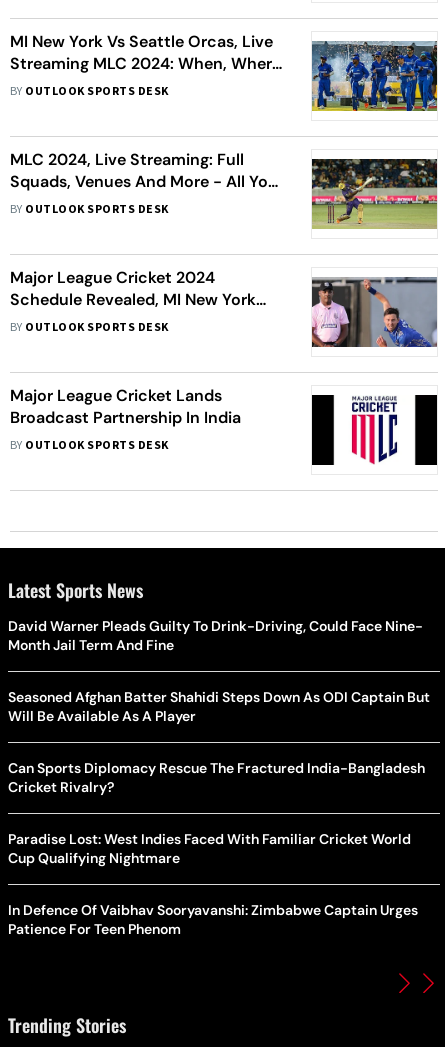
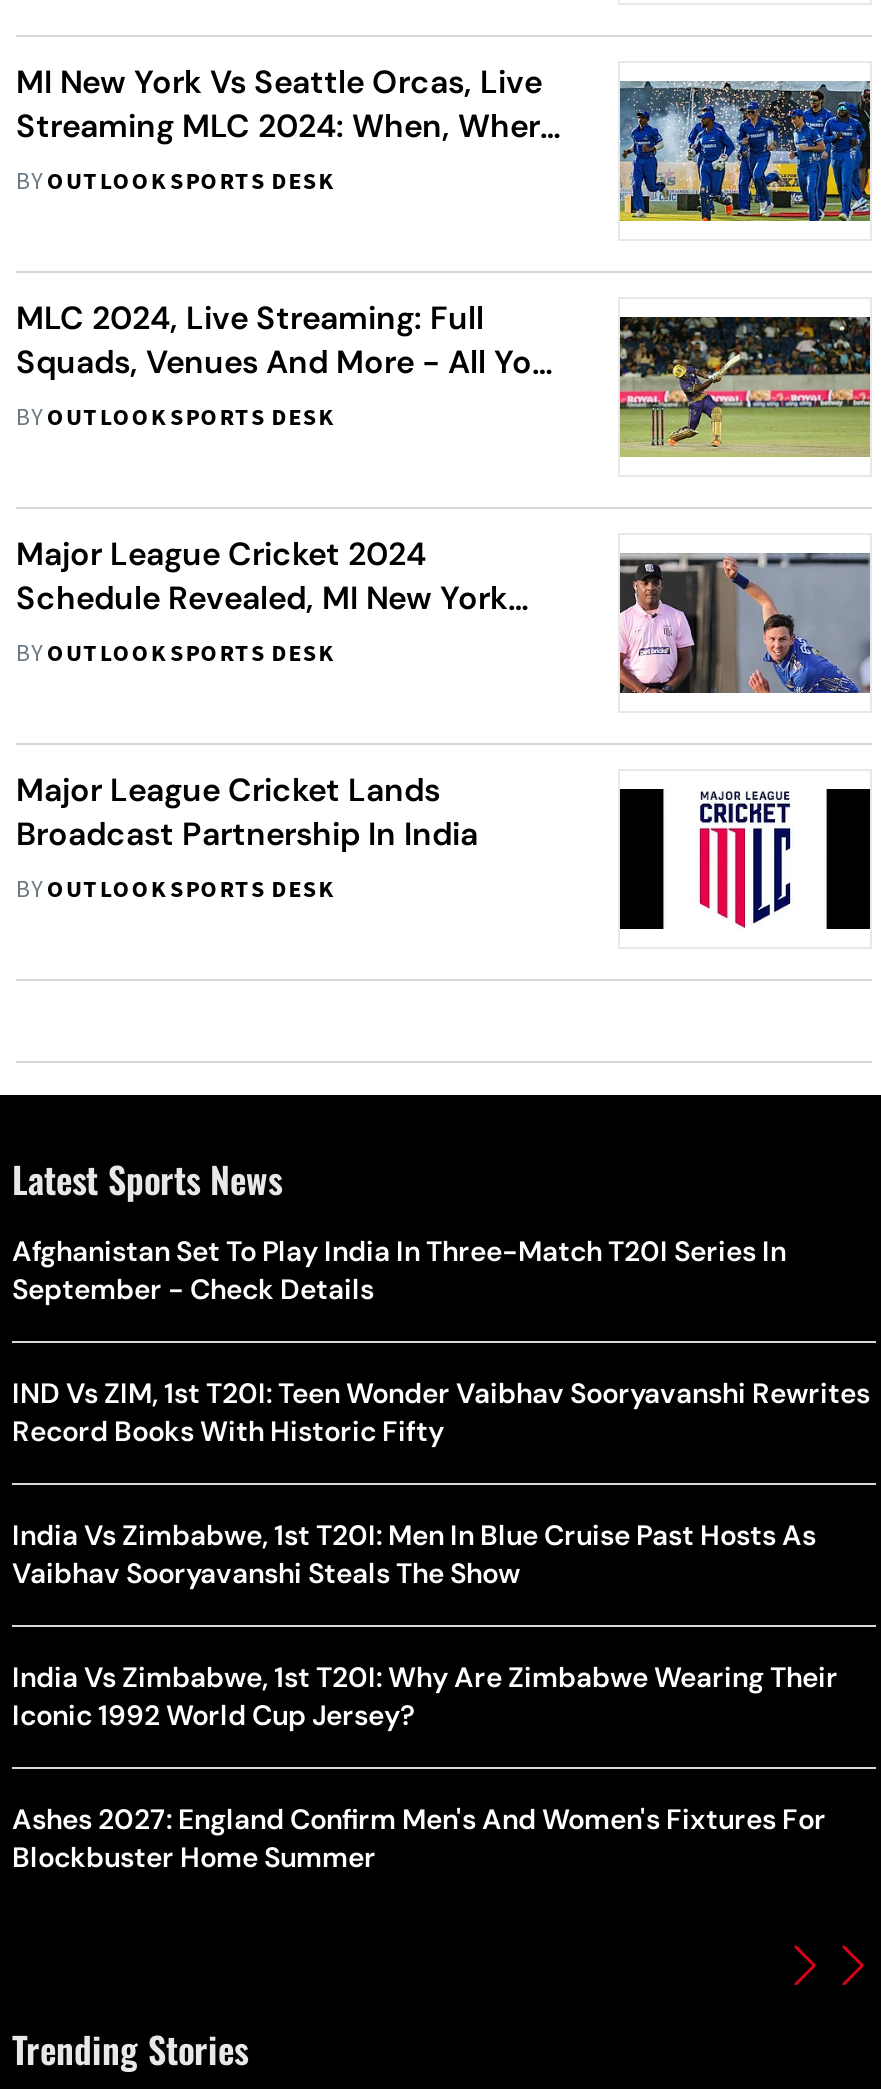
- David Warner Pleads Guilty To Drink-Driving, Could Face Nine-
- Month Jail Term And Fine
+ Afghanistan Set To Play India In Three-Match T20I Series In
+ September - Check Details

- Seasoned Afghan Batter Shahidi Steps Down As ODI Captain But
- Will Be Available As A Player
+ IND Vs ZIM, 1st T20I: Teen Wonder Vaibhav Sooryavanshi Rewrites
+ Record Books With Historic Fifty

- Can Sports Diplomacy Rescue The Fractured India-Bangladesh
- Cricket Rivalry?
+ India Vs Zimbabwe, 1st T20I: Men In Blue Cruise Past Hosts As
+ Vaibhav Sooryavanshi Steals The Show

- Paradise Lost: West Indies Faced With Familiar Cricket World
- Cup Qualifying Nightmare
+ India Vs Zimbabwe, 1st T20I: Why Are Zimbabwe Wearing Their
+ Iconic 1992 World Cup Jersey?

- In Defence Of Vaibhav Sooryavanshi: Zimbabwe Captain Urges
- Patience For Teen Phenom
+ Ashes 2027: England Confirm Men's And Women's Fixtures For
+ Blockbuster Home Summer
